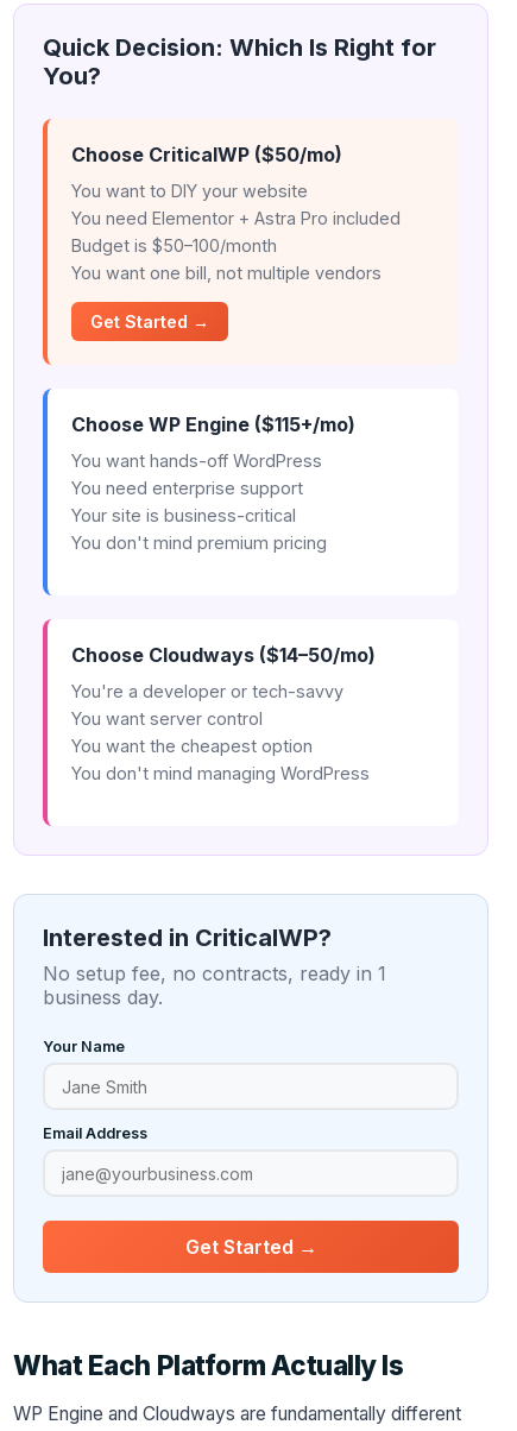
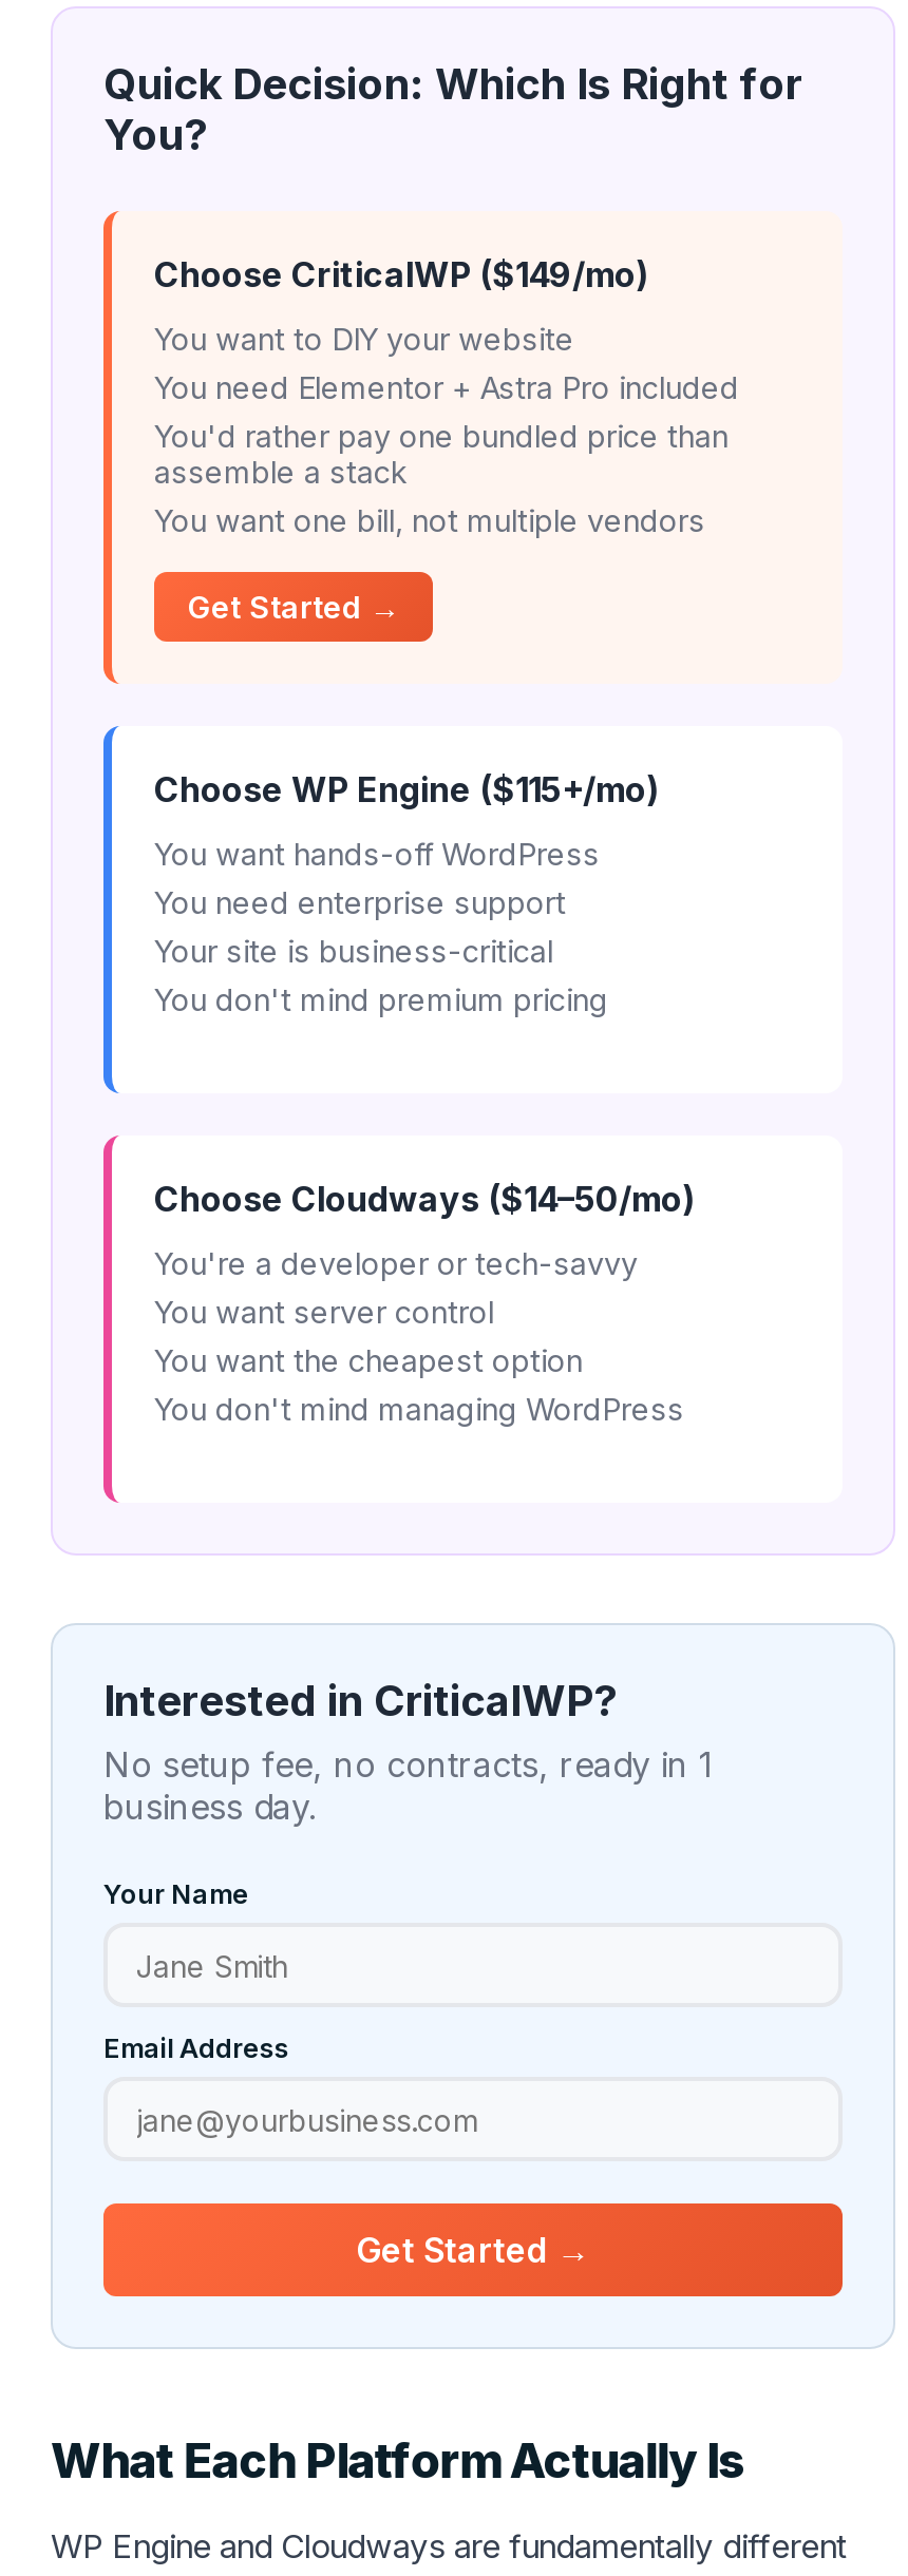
- Choose CriticalWP ($50/mo)
+ Choose CriticalWP ($149/mo)

- Budget is $50–100/month
+ You'd rather pay one bundled price than
+ assemble a stack
